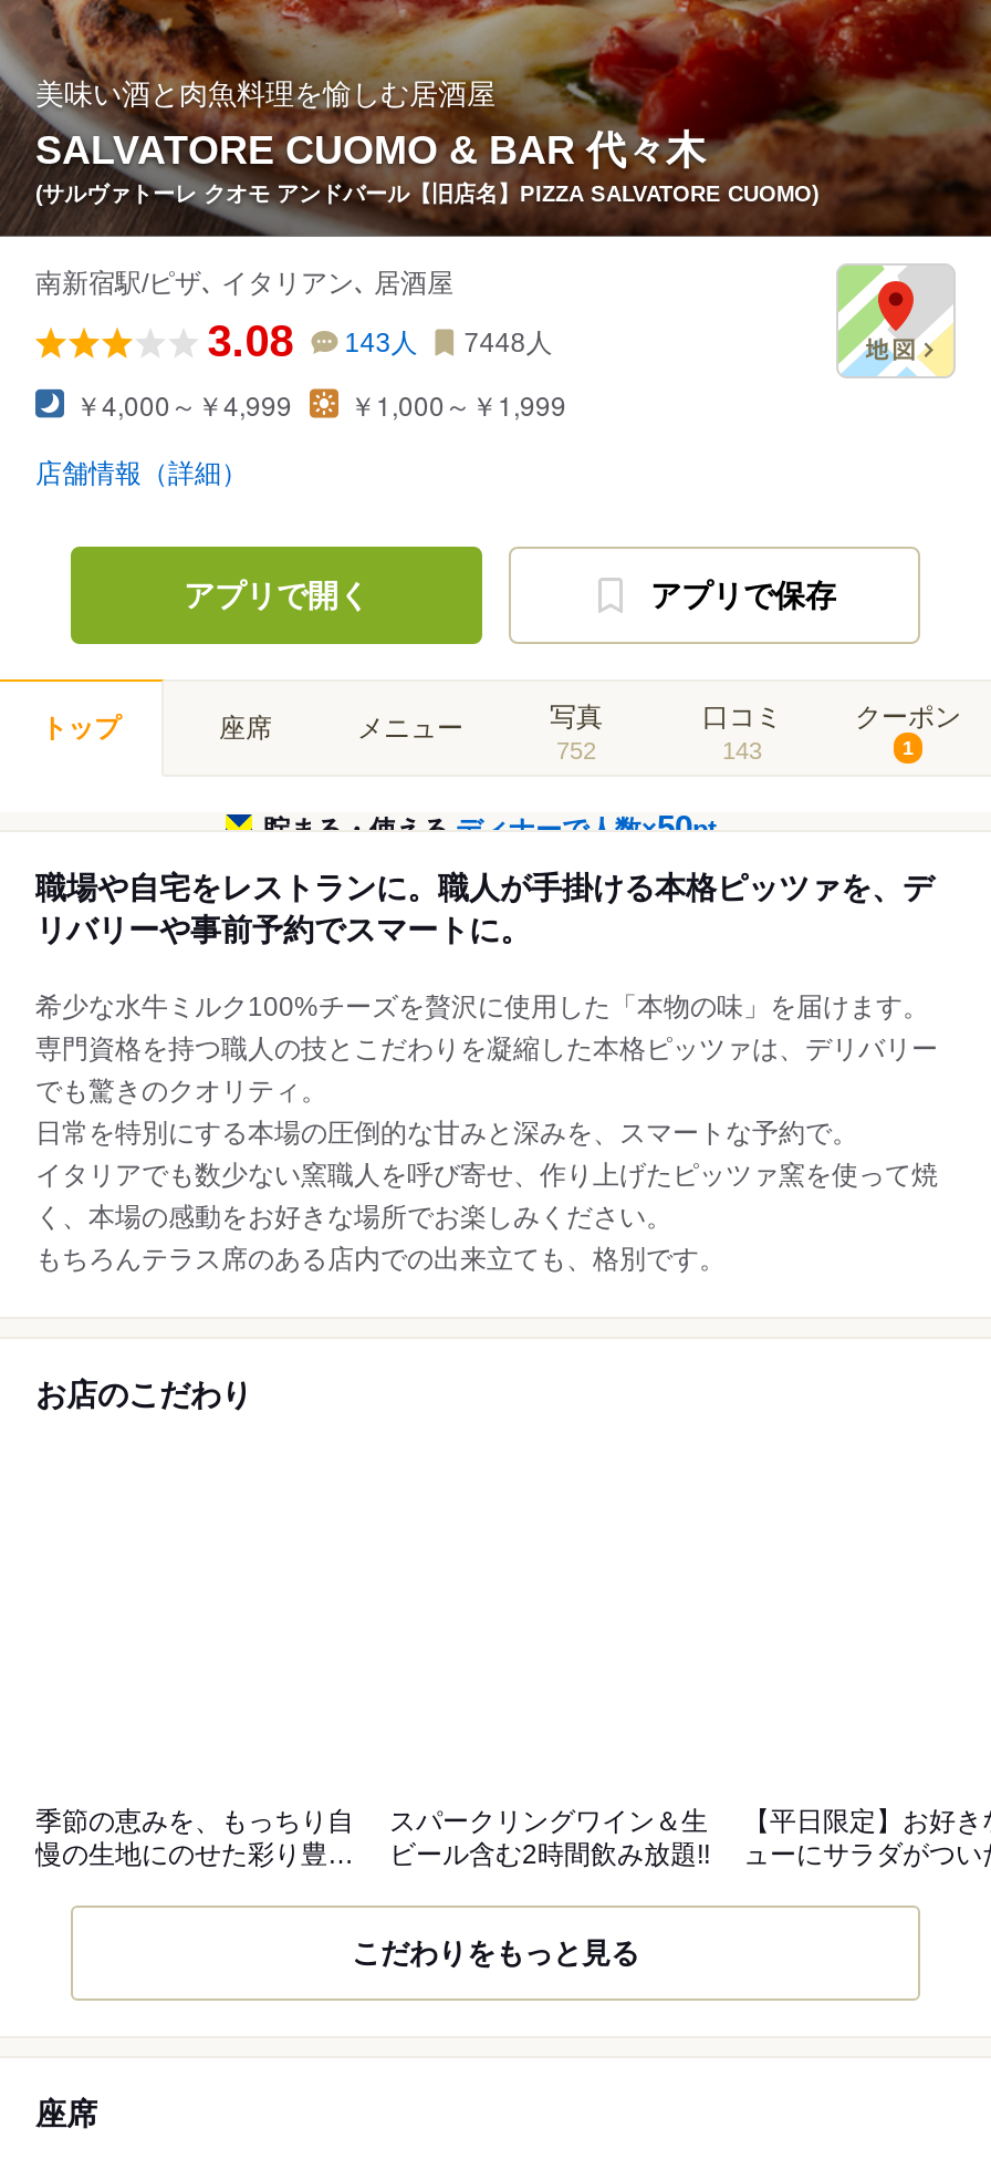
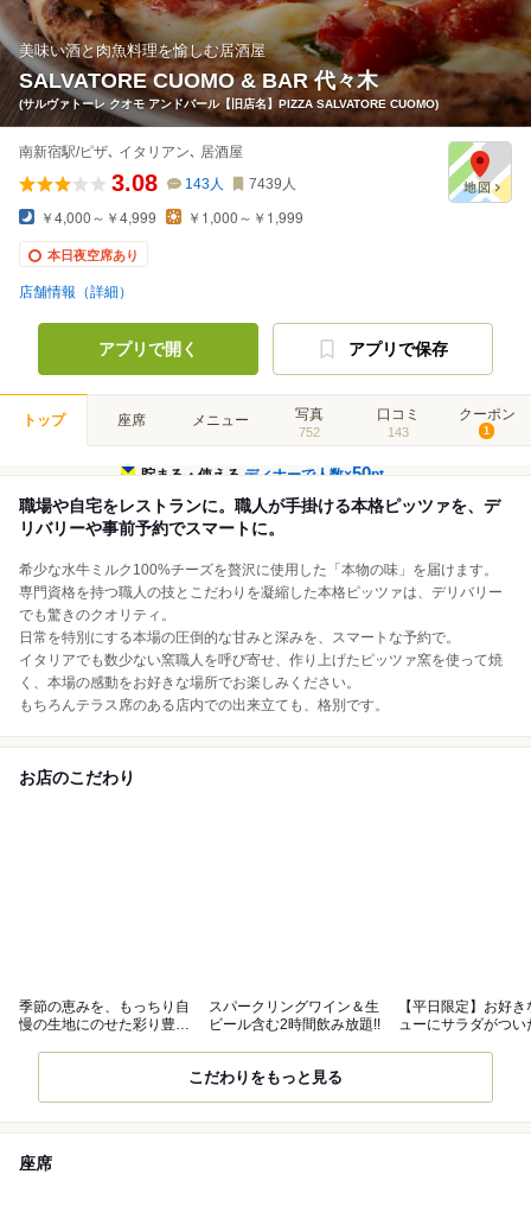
- 3.08 143人 7448人
+ 3.08 143人 7439人

+ 本日夜空席あり
